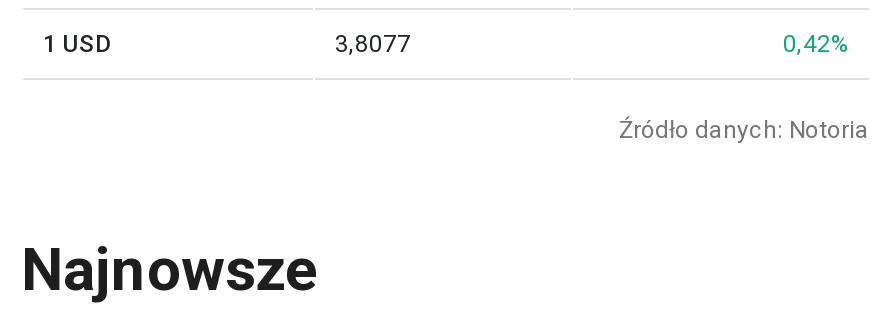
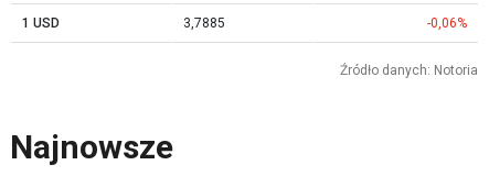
- 3,8077
+ 3,7885

- 0,42%
+ -0,06%
